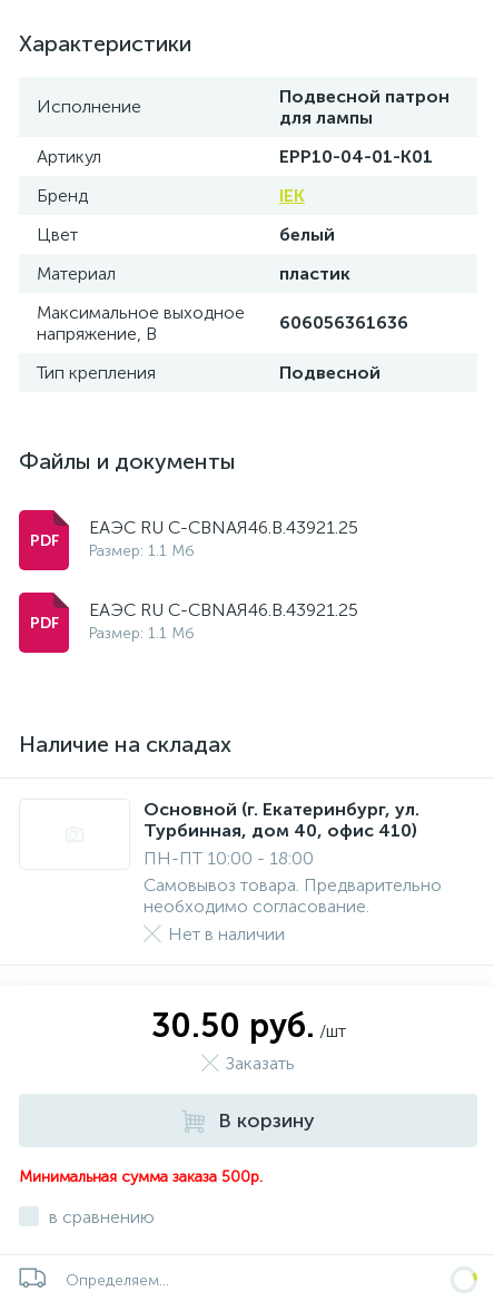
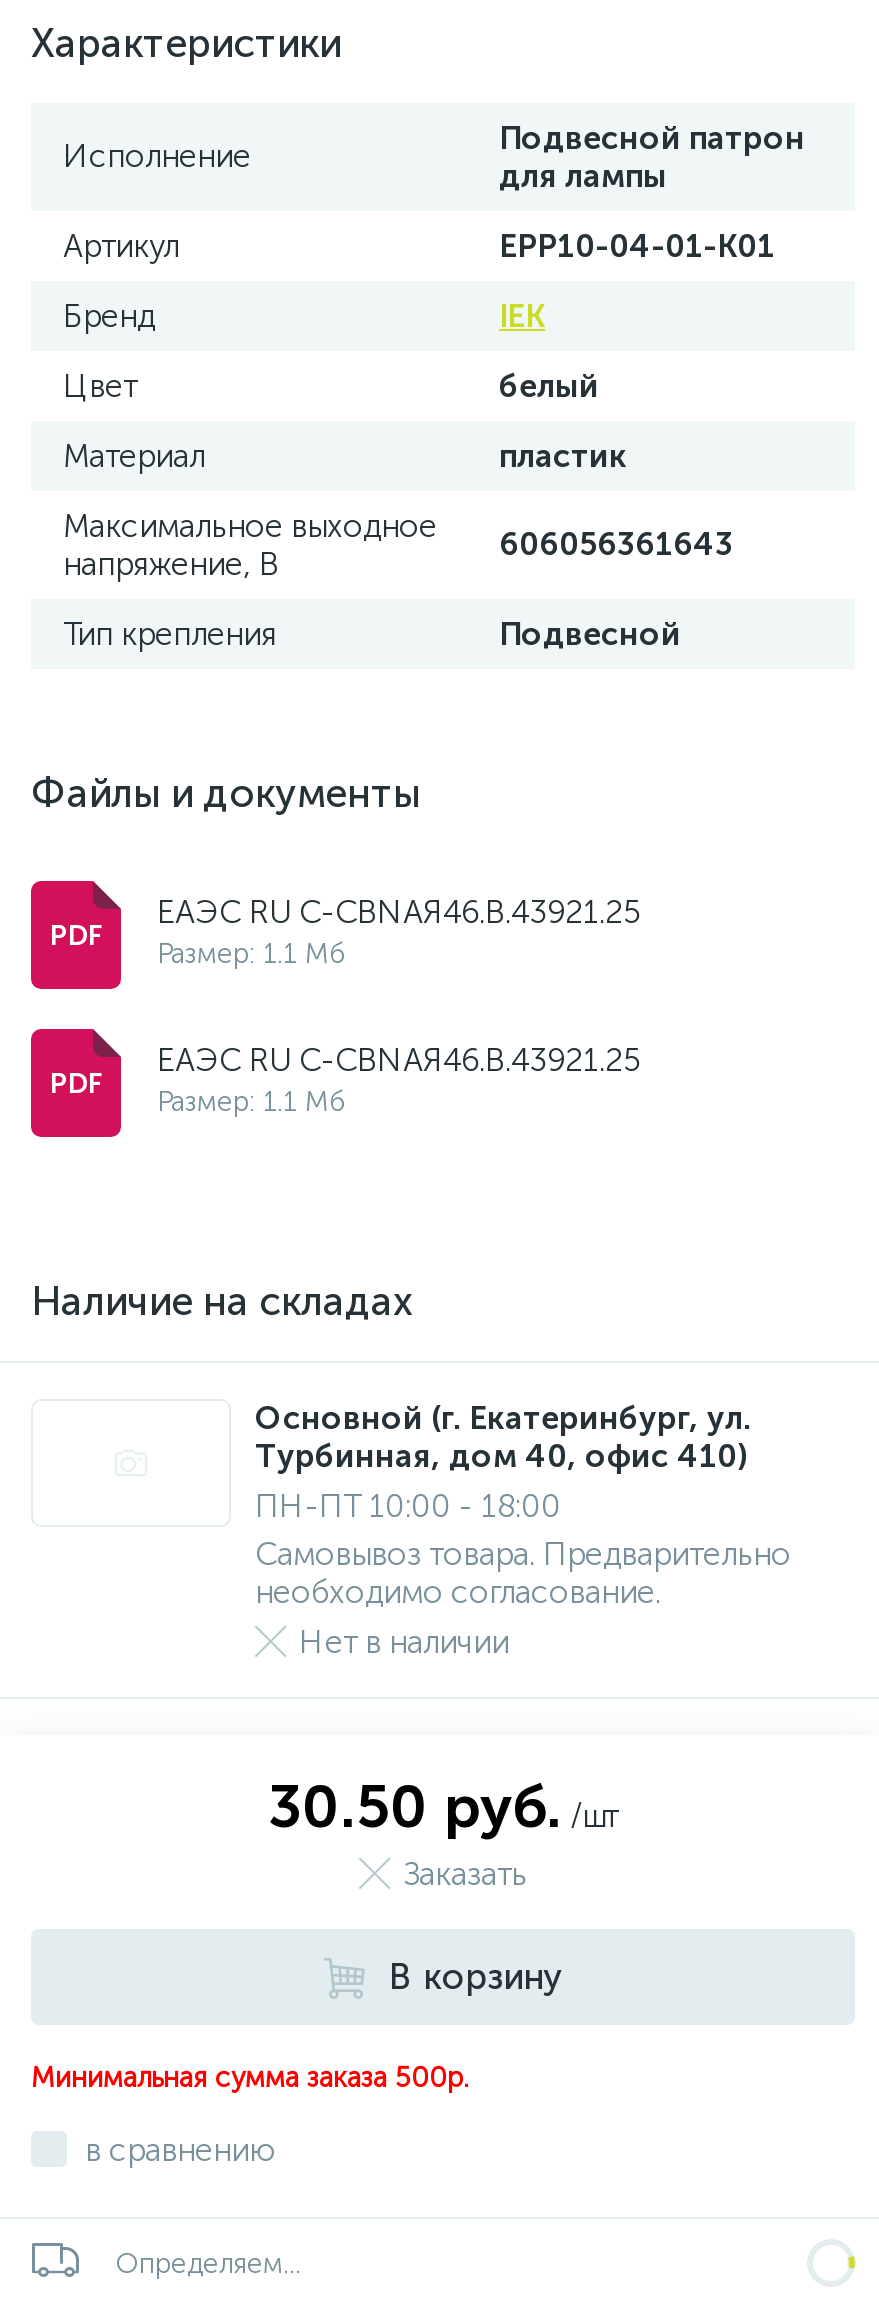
- Максимальное выходное 606056361636
+ Максимальное выходное 606056361643
